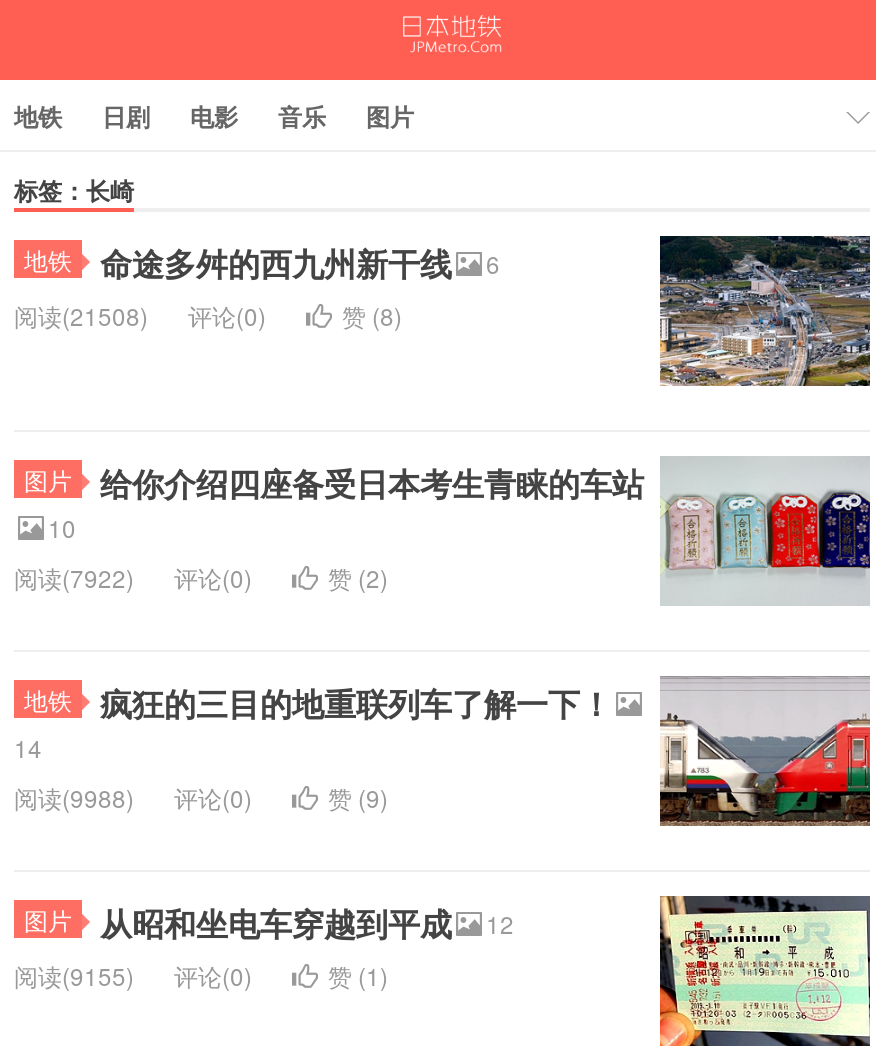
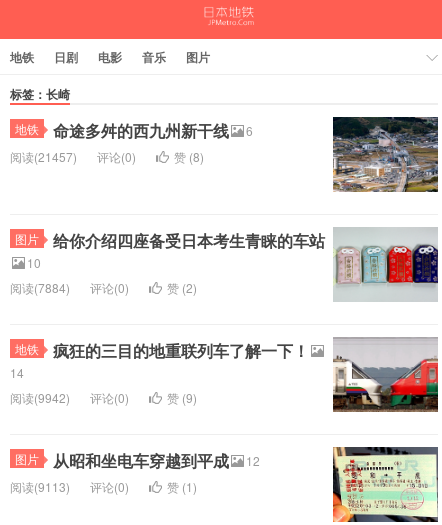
- 阅读(21508) 评论(0)
+ 阅读(21457) 评论(0)

- 阅读(7922) 评论(0)
+ 阅读(7884) 评论(0)

- 阅读(9988) 评论(0)
+ 阅读(9942) 评论(0)

- 阅读(9155) 评论(0)
+ 阅读(9113) 评论(0)
